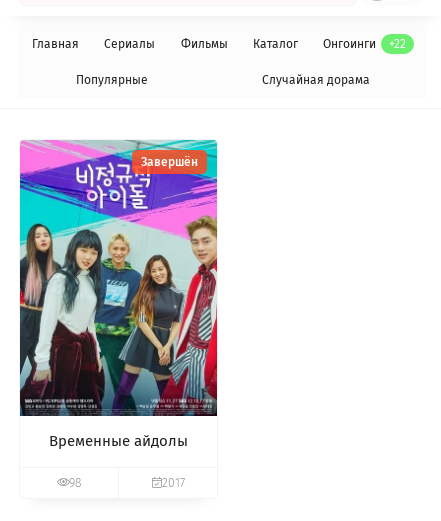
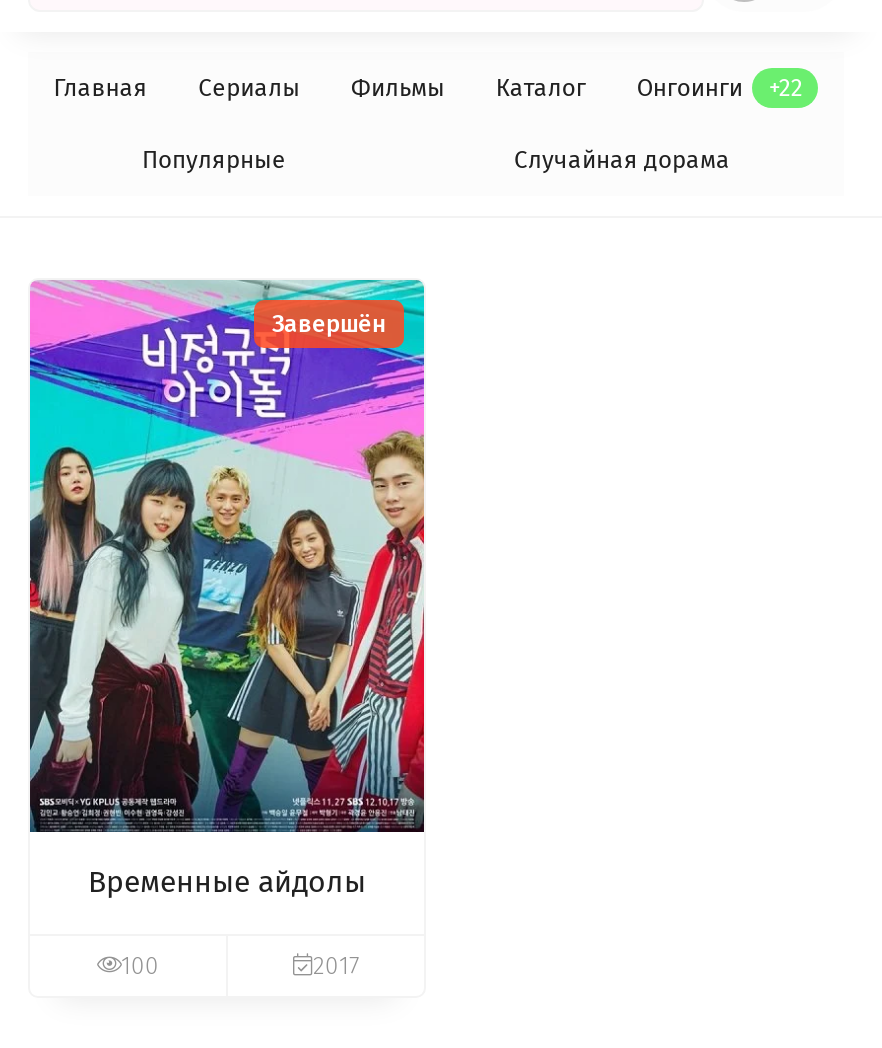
- 98
+ 100
